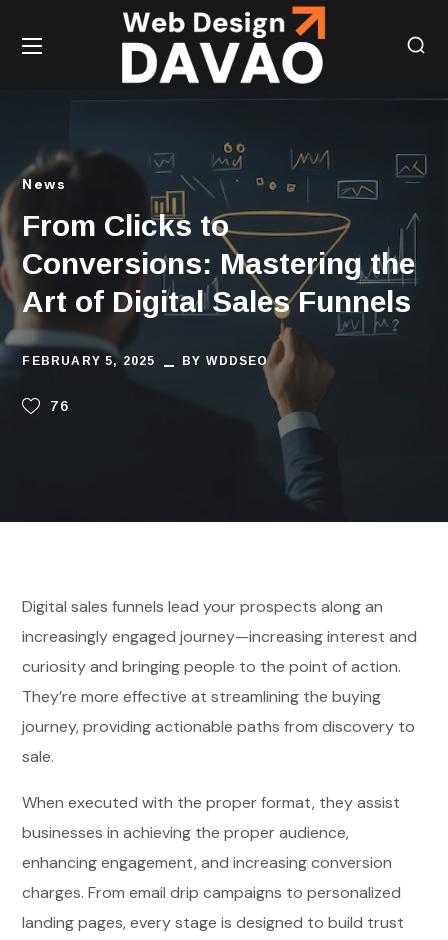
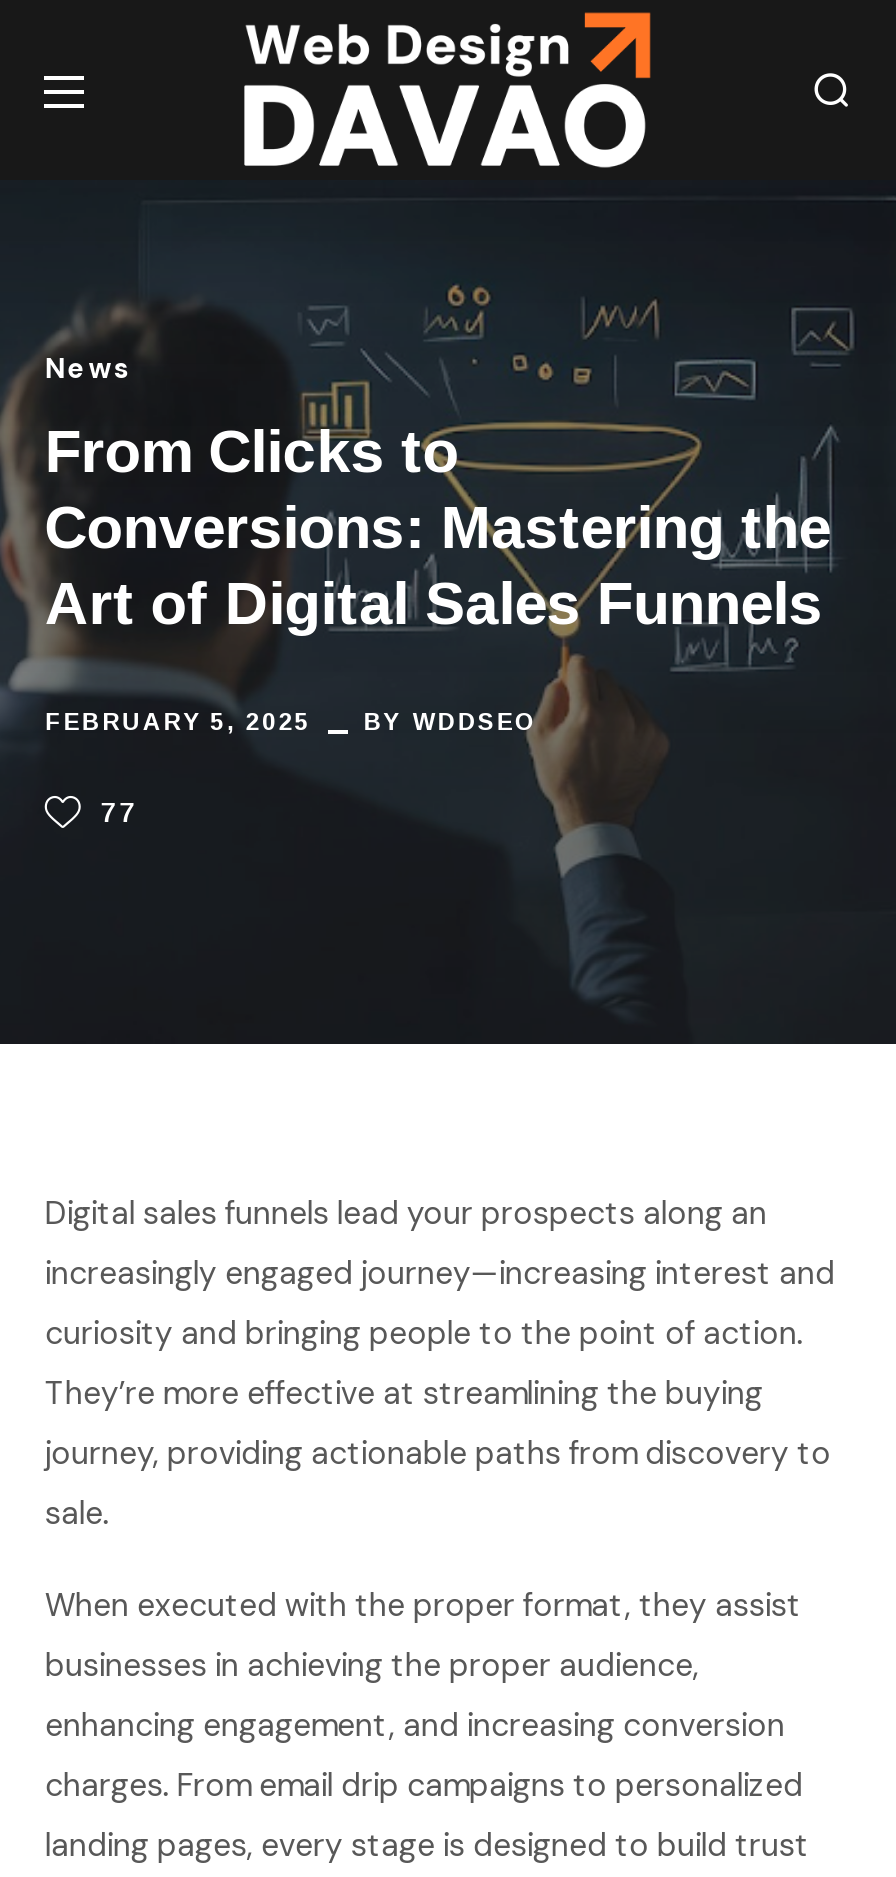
- 76
+ 77
